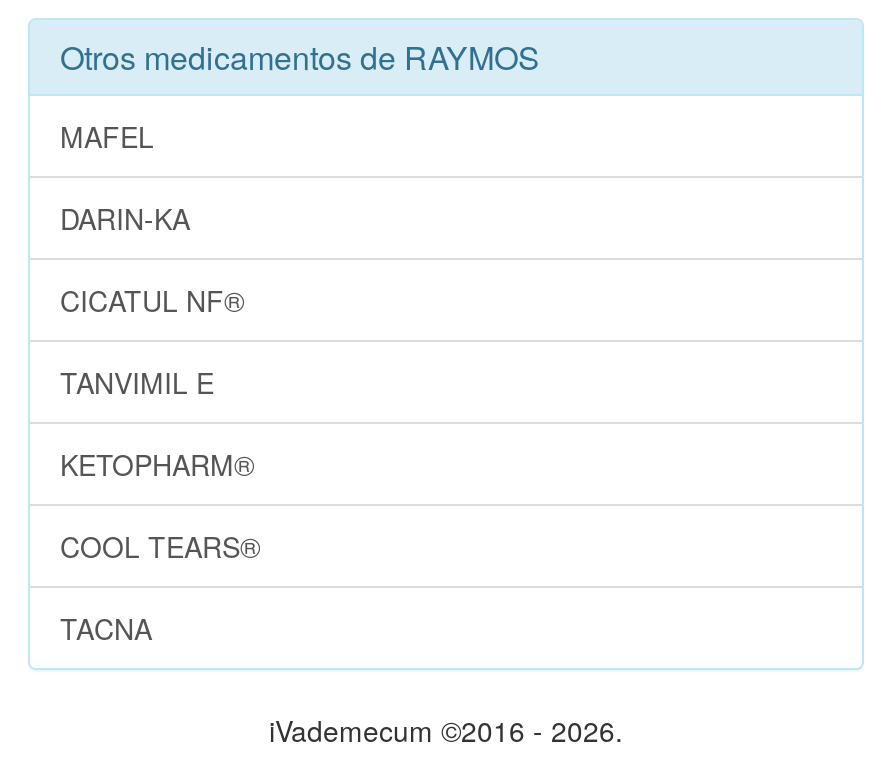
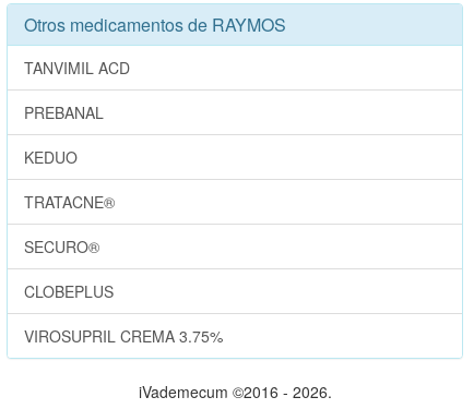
- MAFEL
+ TANVIMIL ACD

- DARIN-KA
+ PREBANAL

- CICATUL NF®
+ KEDUO

- TANVIMIL E
+ TRATACNE®

- KETOPHARM®
+ SECURO®

- COOL TEARS®
+ CLOBEPLUS

- TACNA
+ VIROSUPRIL CREMA 3.75%
